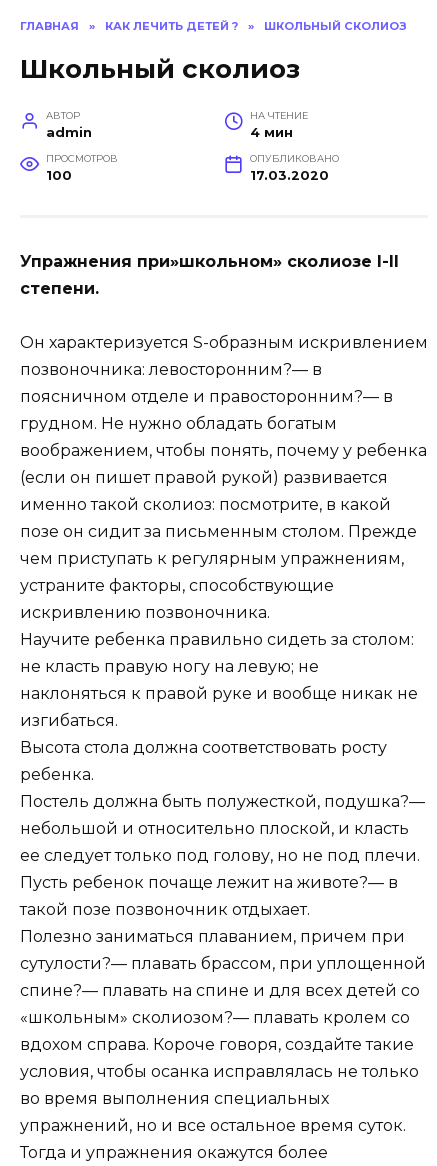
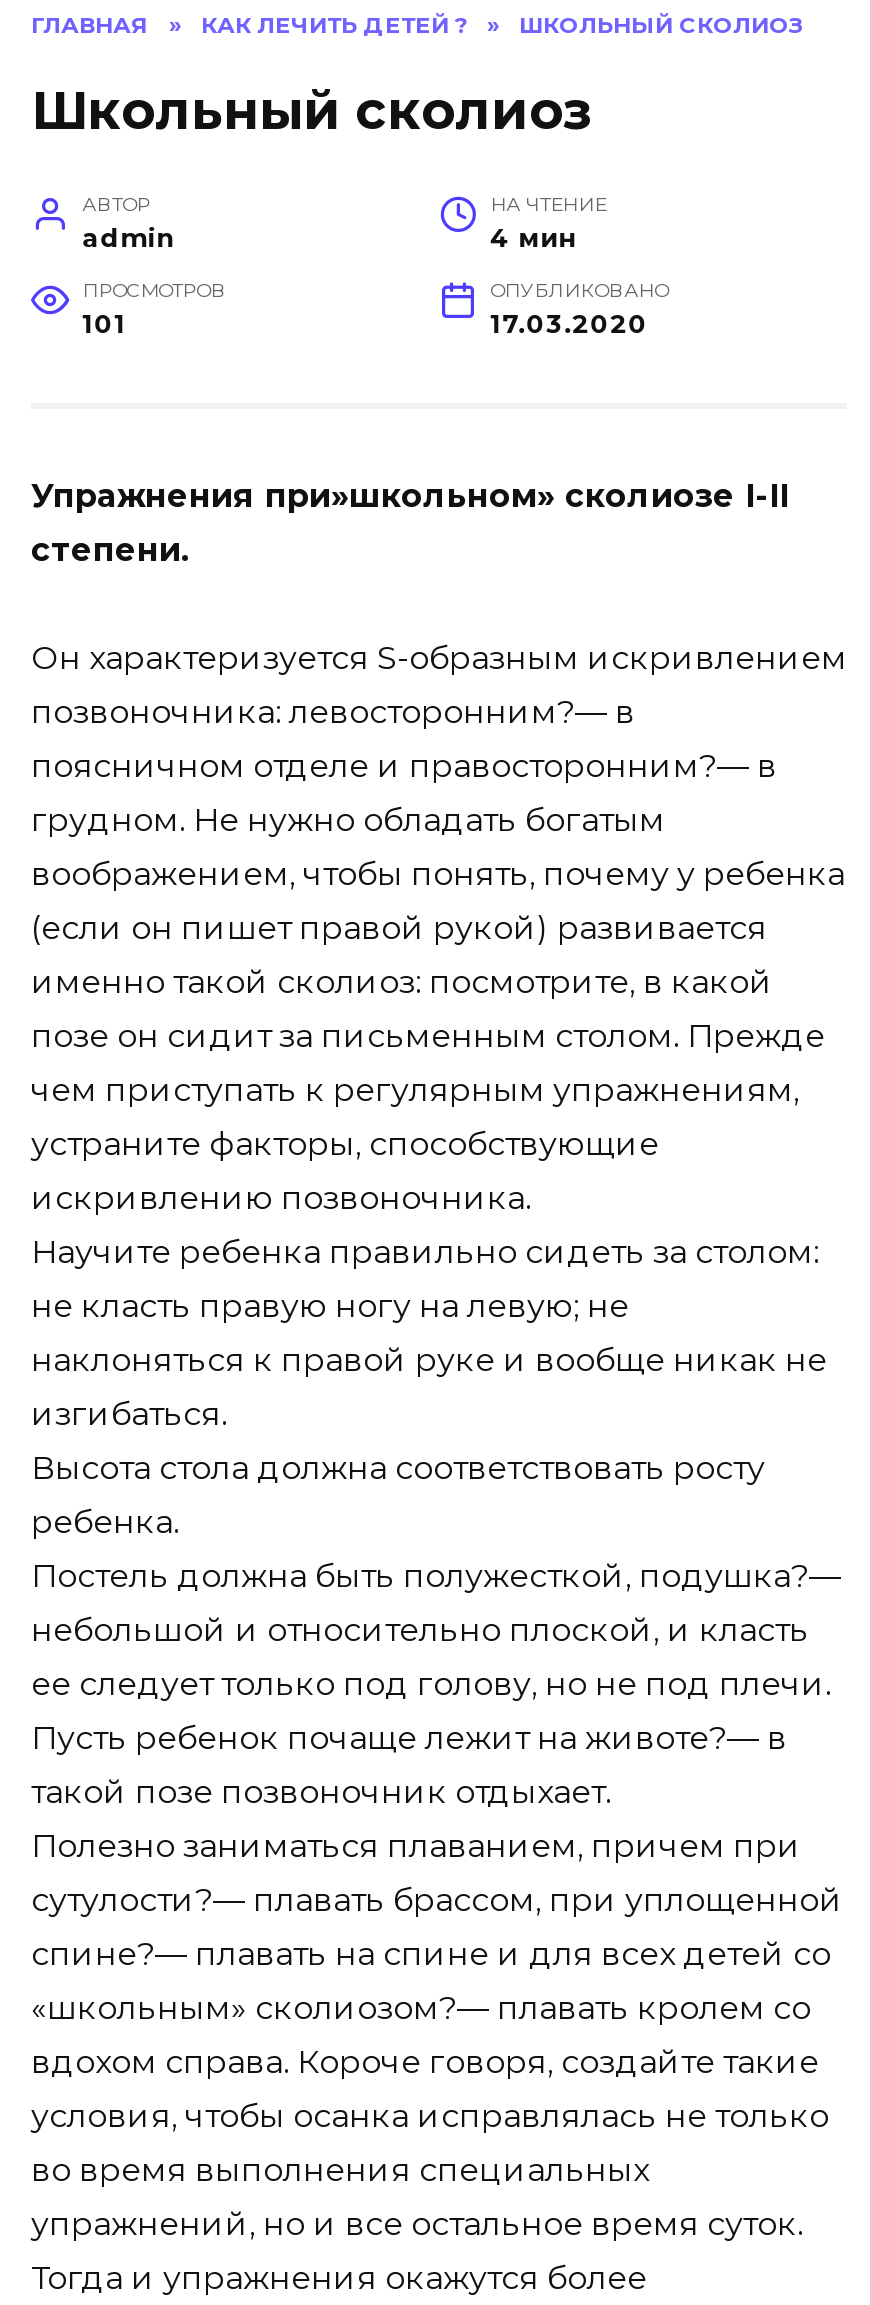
- 100
+ 101
